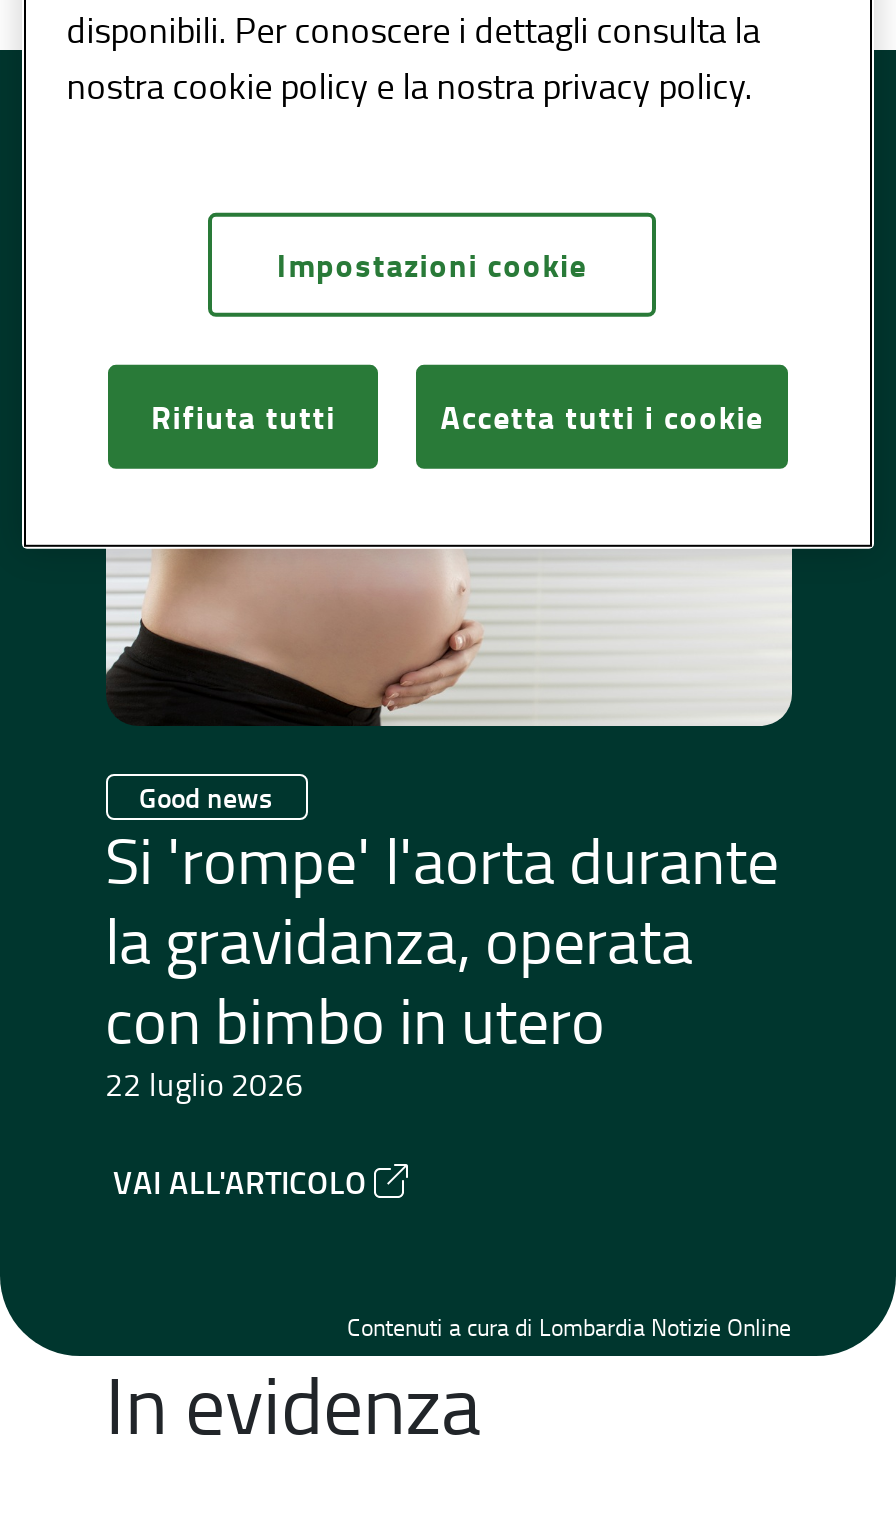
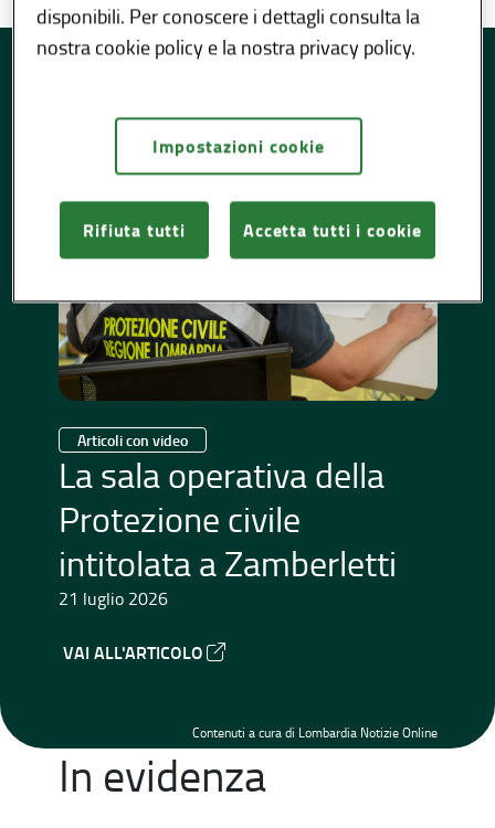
- [image]
- Good news
- Si 'rompe' l'aorta durante
- la gravidanza, operata
- con bimbo in utero
- 22 luglio 2026
+ [image]
+ Articoli con video
+ La sala operativa della
+ Protezione civile
+ intitolata a Zamberletti
+ 21 luglio 2026
